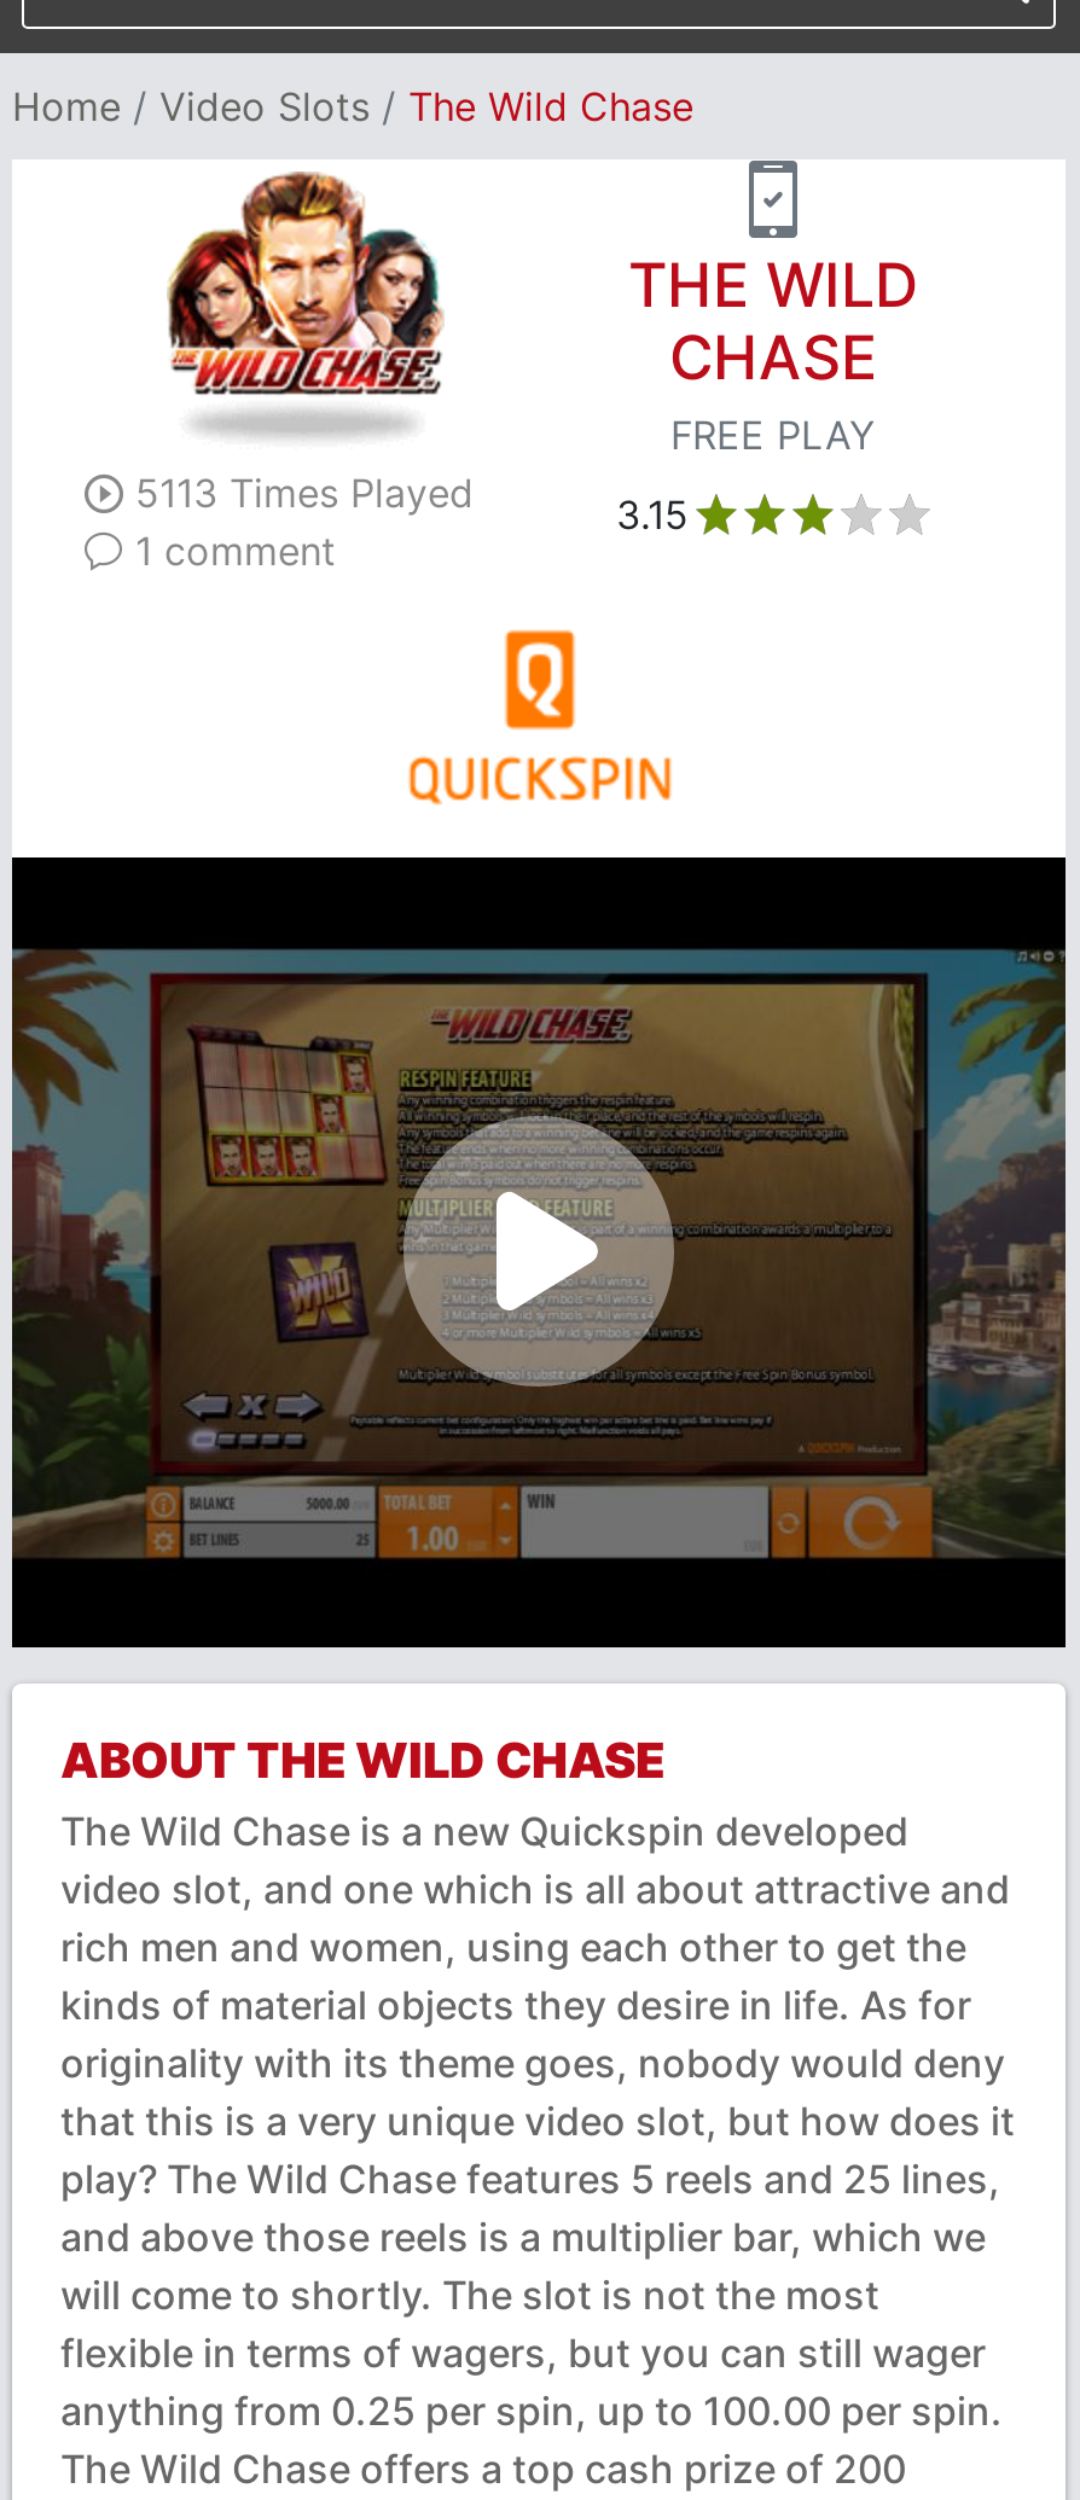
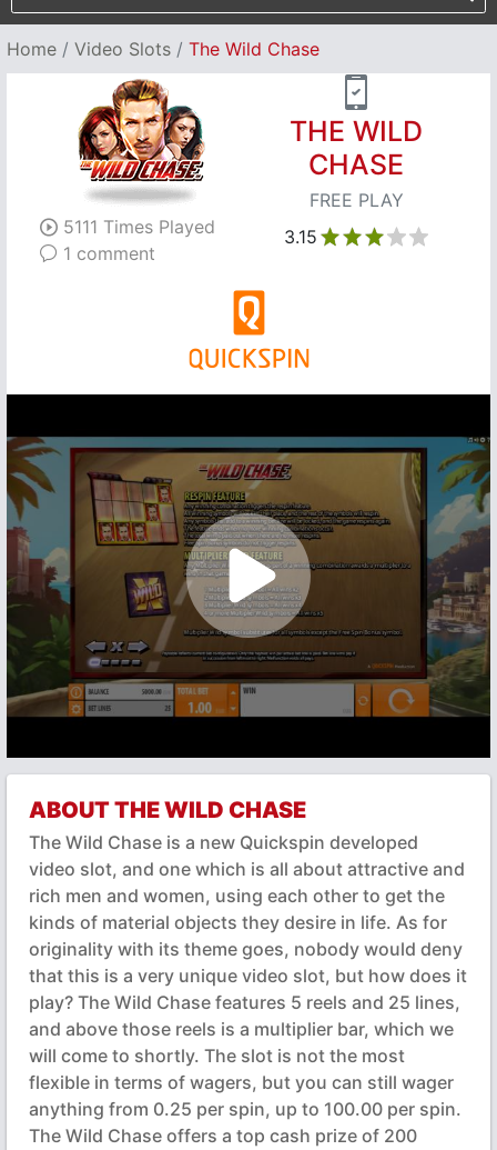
- 5113 Times Played
+ 5111 Times Played
